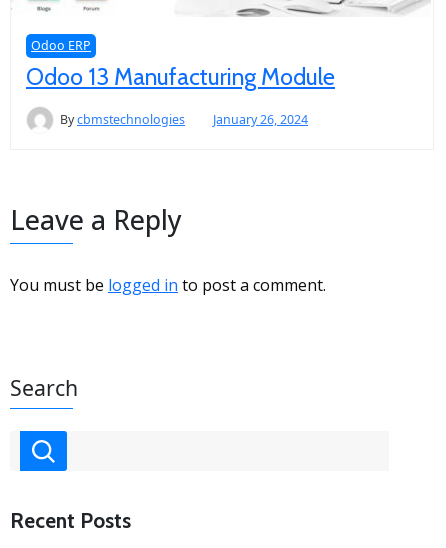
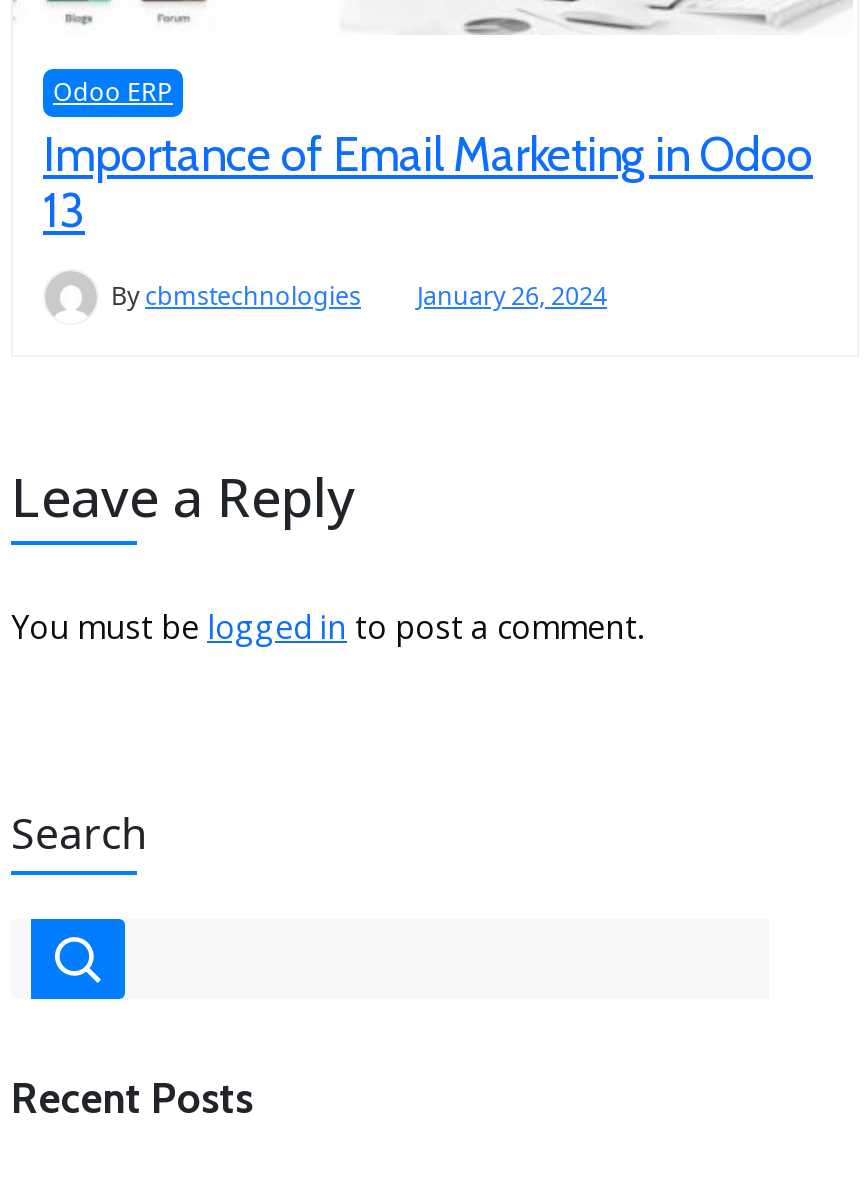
- Odoo 13 Manufacturing Module
+ Importance of Email Marketing in Odoo
+ 13
